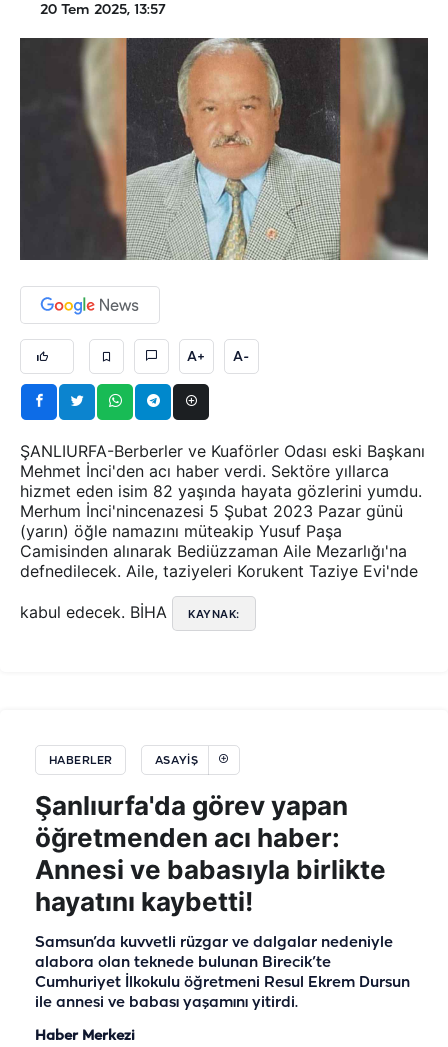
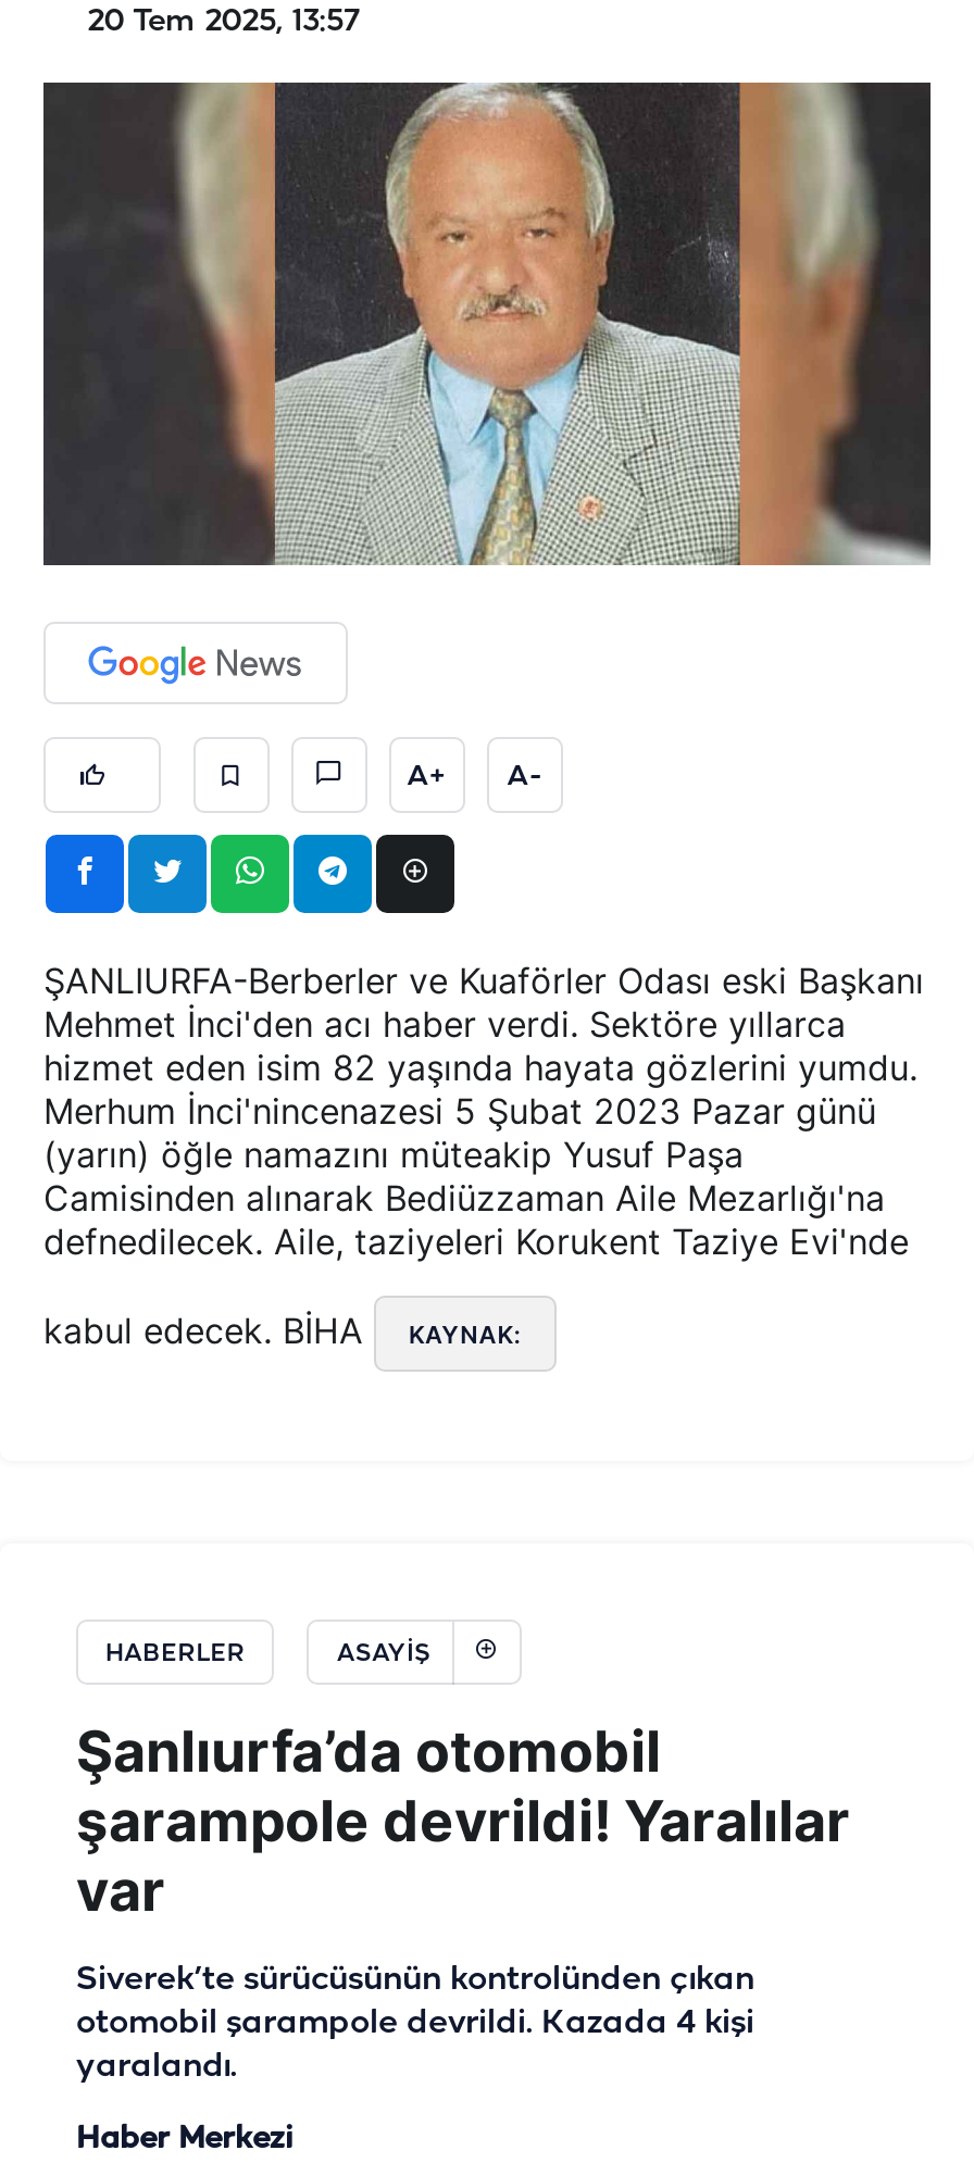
- Şanlıurfa'da görev yapan
- öğretmenden acı haber:
- Annesi ve babasıyla birlikte
- hayatını kaybetti!
+ Şanlıurfa’da otomobil
+ şarampole devrildi! Yaralılar
+ var

- Samsun’da kuvvetli rüzgar ve dalgalar nedeniyle
- alabora olan teknede bulunan Birecik’te
- Cumhuriyet İlkokulu öğretmeni Resul Ekrem Dursun
- ile annesi ve babası yaşamını yitirdi.
+ Siverek’te sürücüsünün kontrolünden çıkan
+ otomobil şarampole devrildi. Kazada 4 kişi
+ yaralandı.
